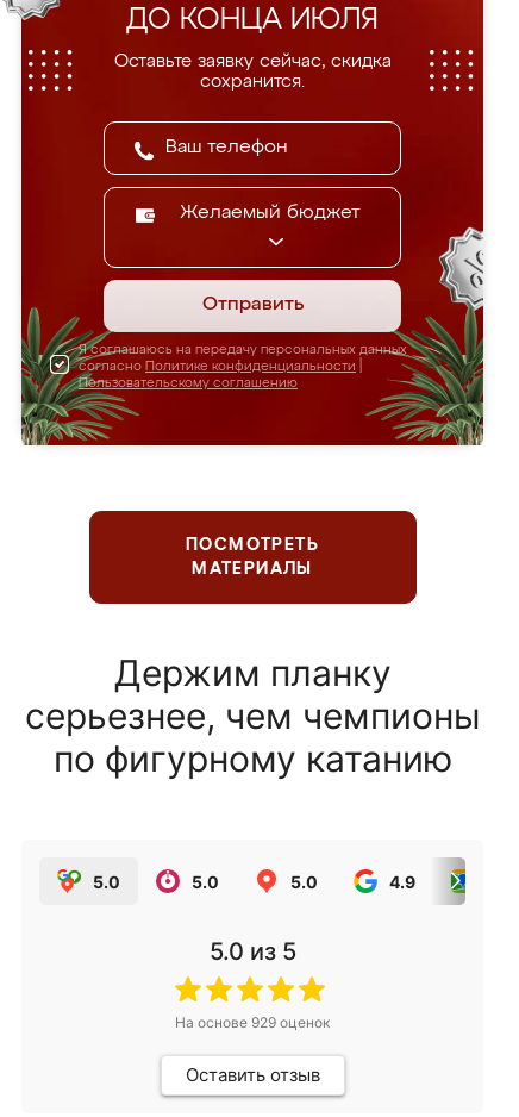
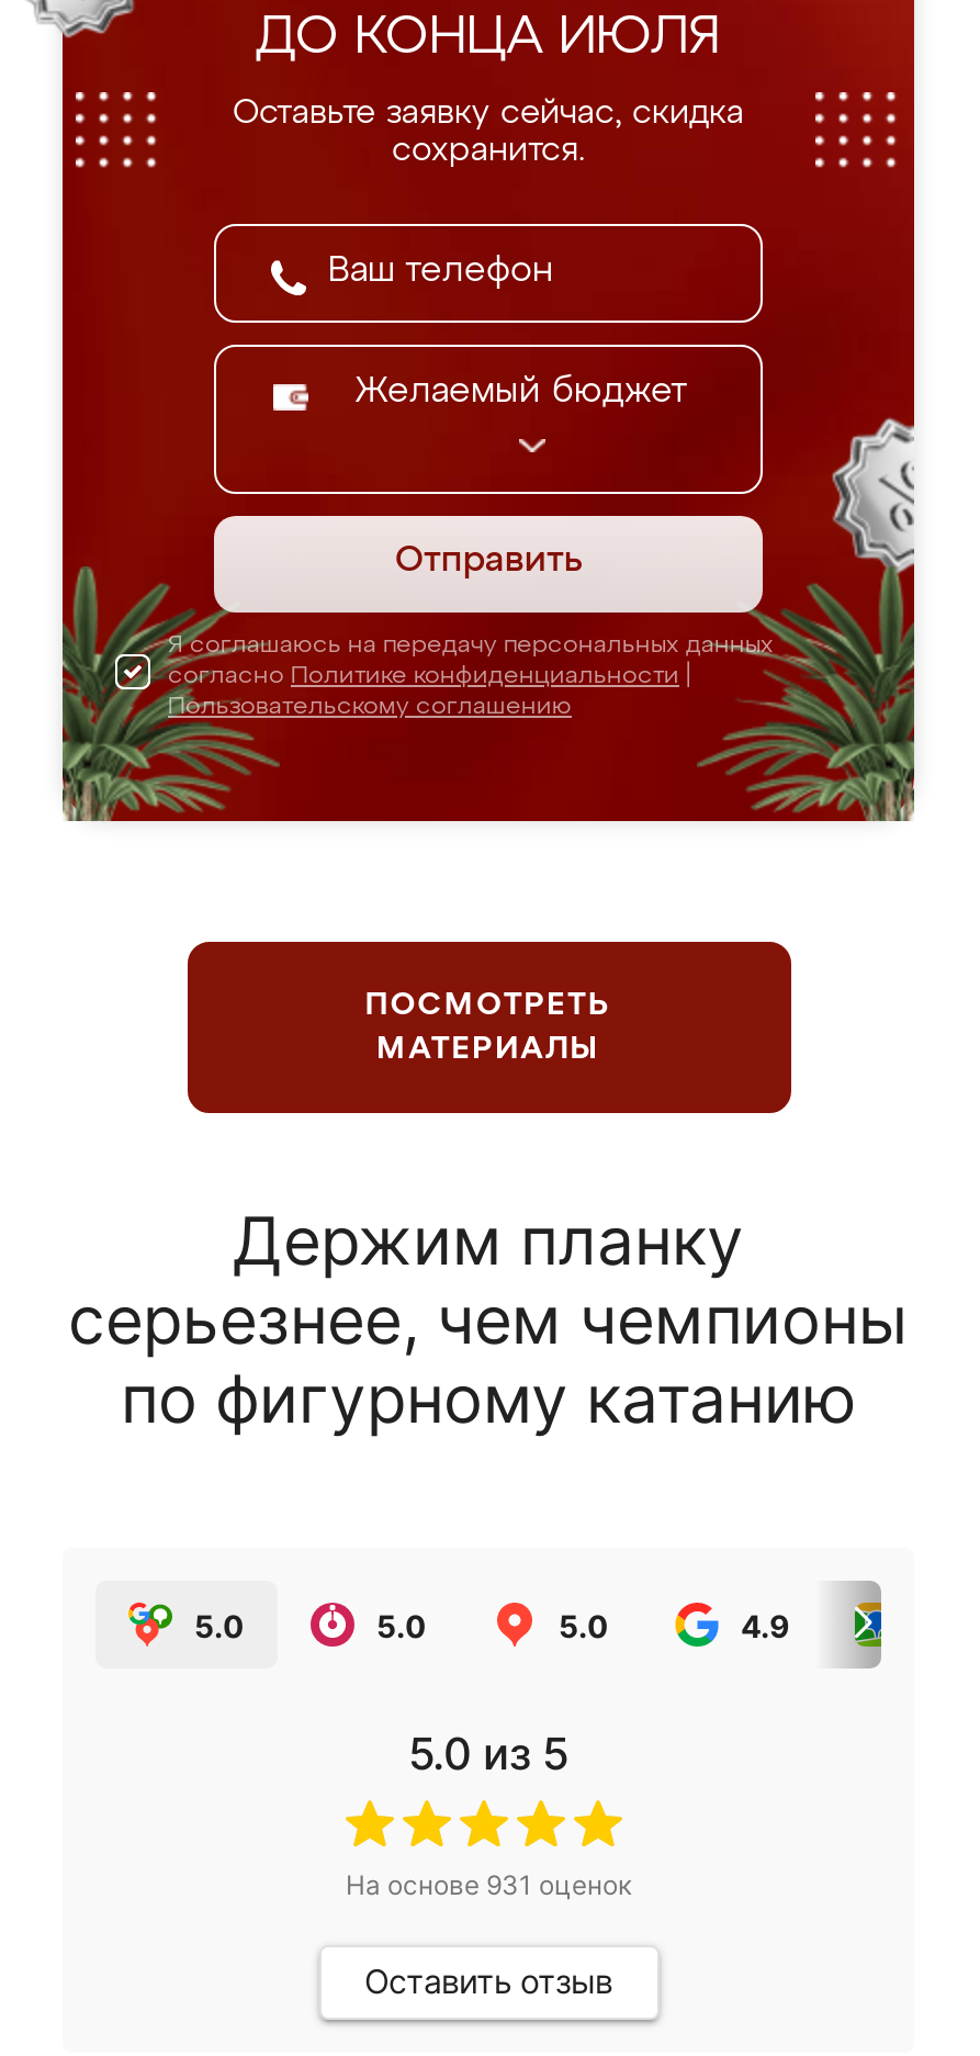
- На основе 929 оценок
+ На основе 931 оценок
